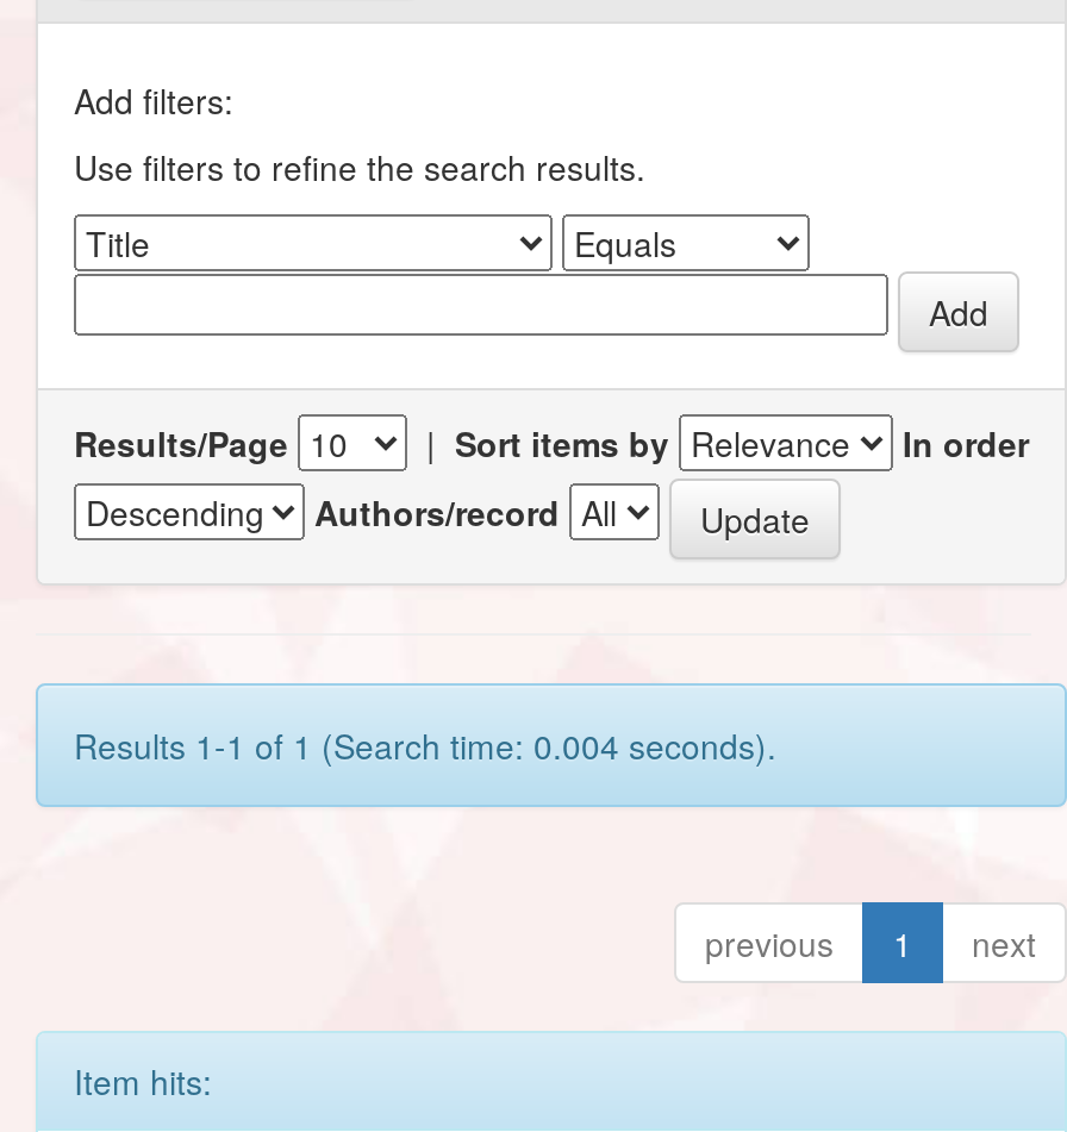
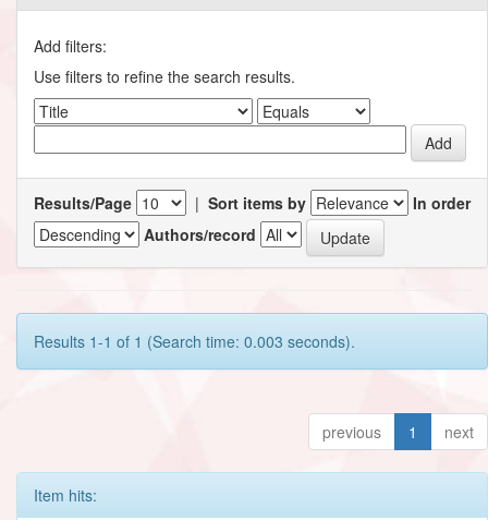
- Results 1-1 of 1 (Search time: 0.004 seconds).
+ Results 1-1 of 1 (Search time: 0.003 seconds).
